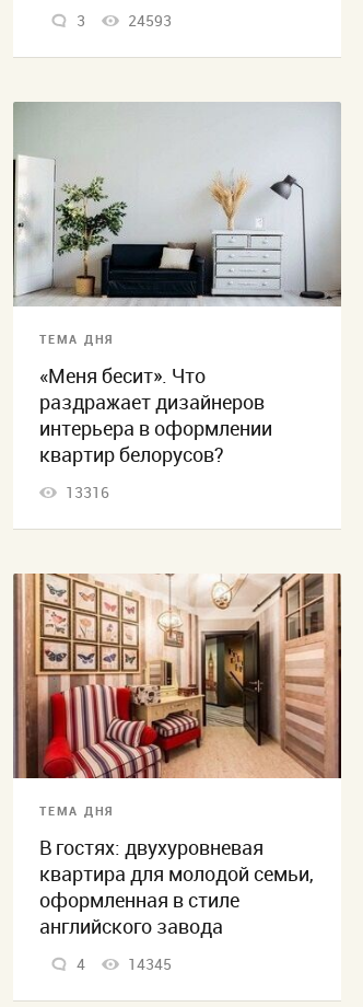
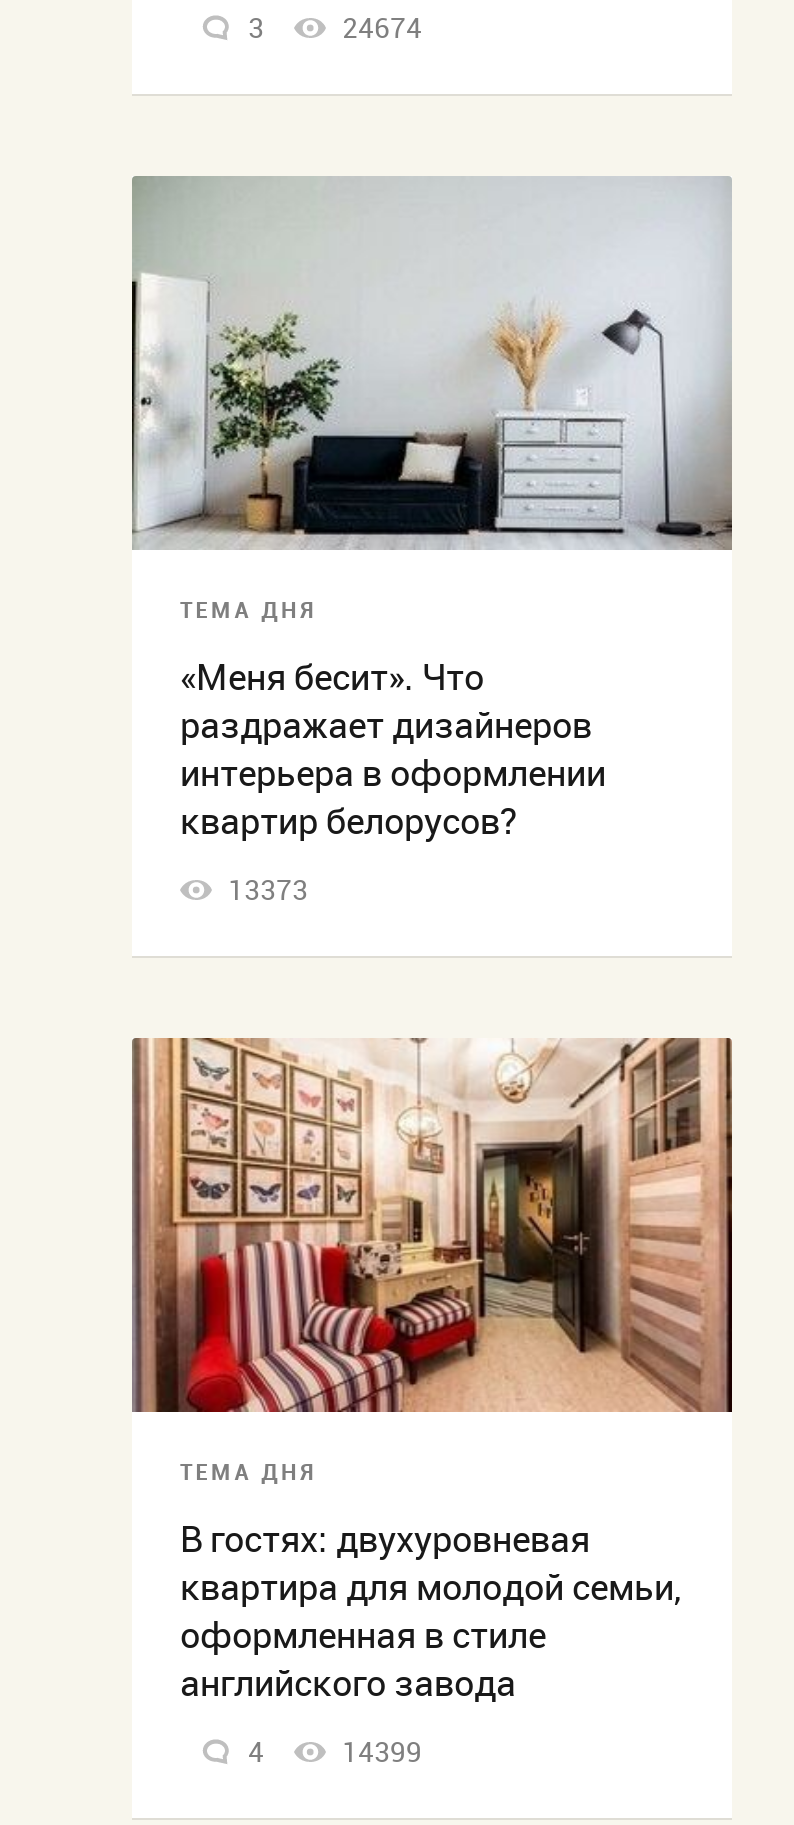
- 24593
+ 24674

- 13316
+ 13373

- 14345
+ 14399
